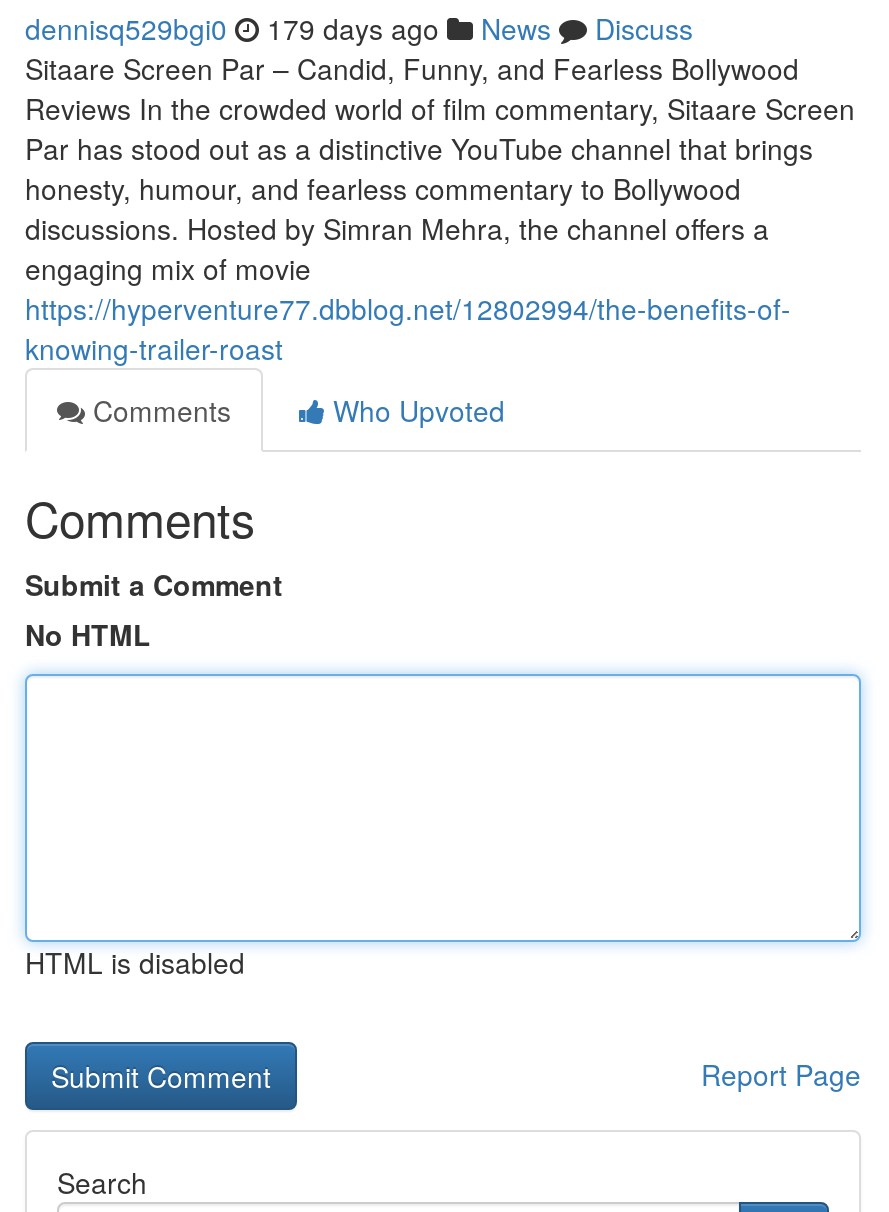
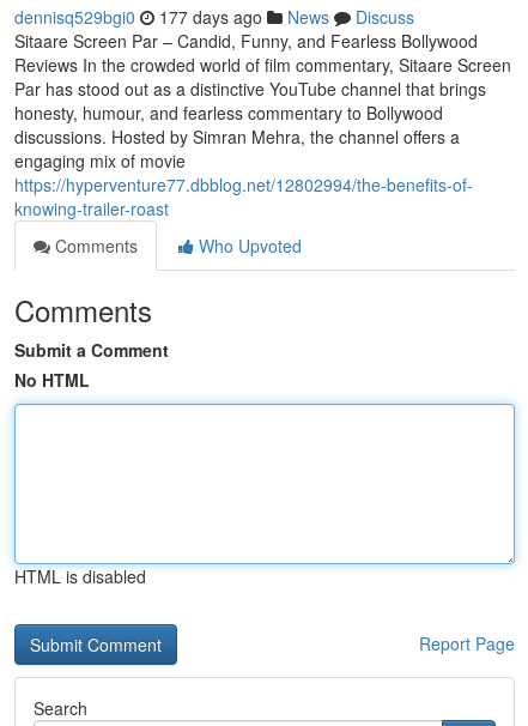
- dennisq529bgi0 179 days ago News Discuss
+ dennisq529bgi0 177 days ago News Discuss
